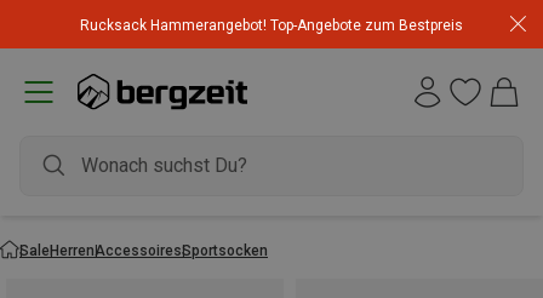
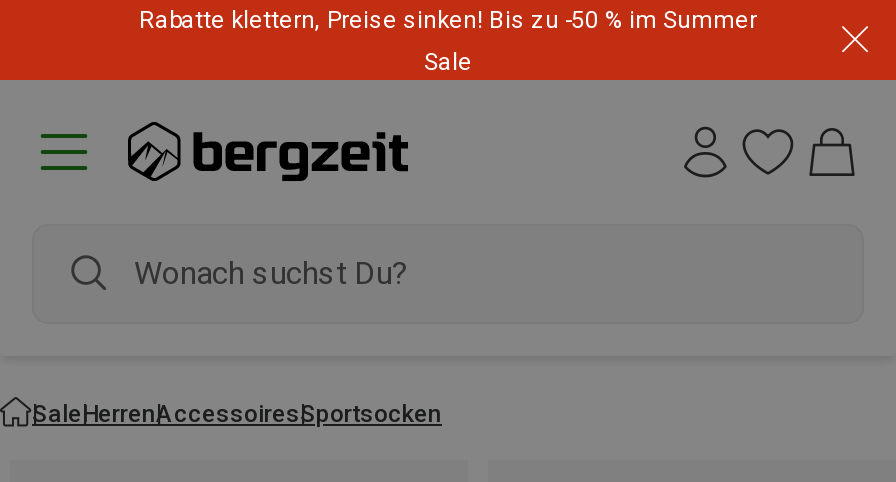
- Rucksack Hammerangebot! Top-Angebote zum Bestpreis
+ Rabatte klettern, Preise sinken! Bis zu -50 % im Summer
+ Sale
